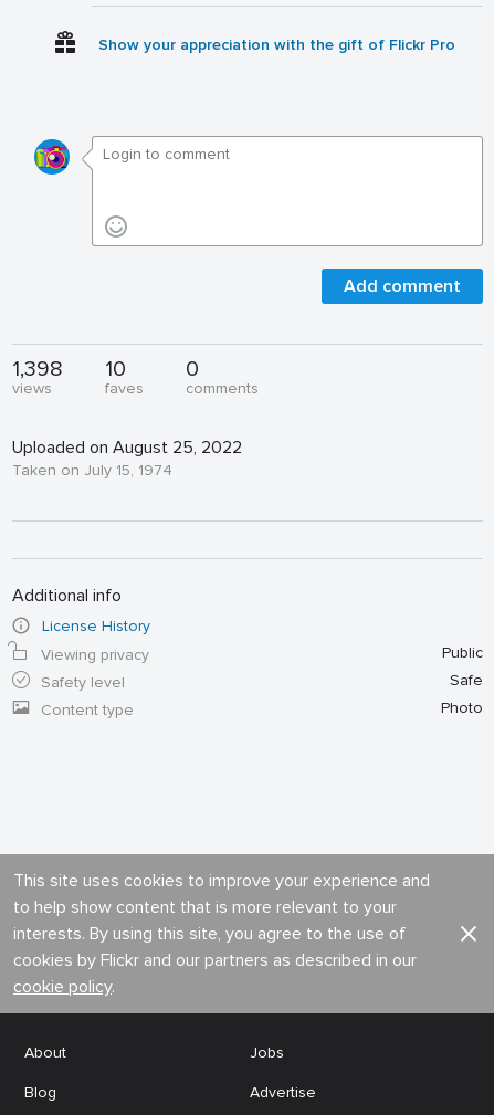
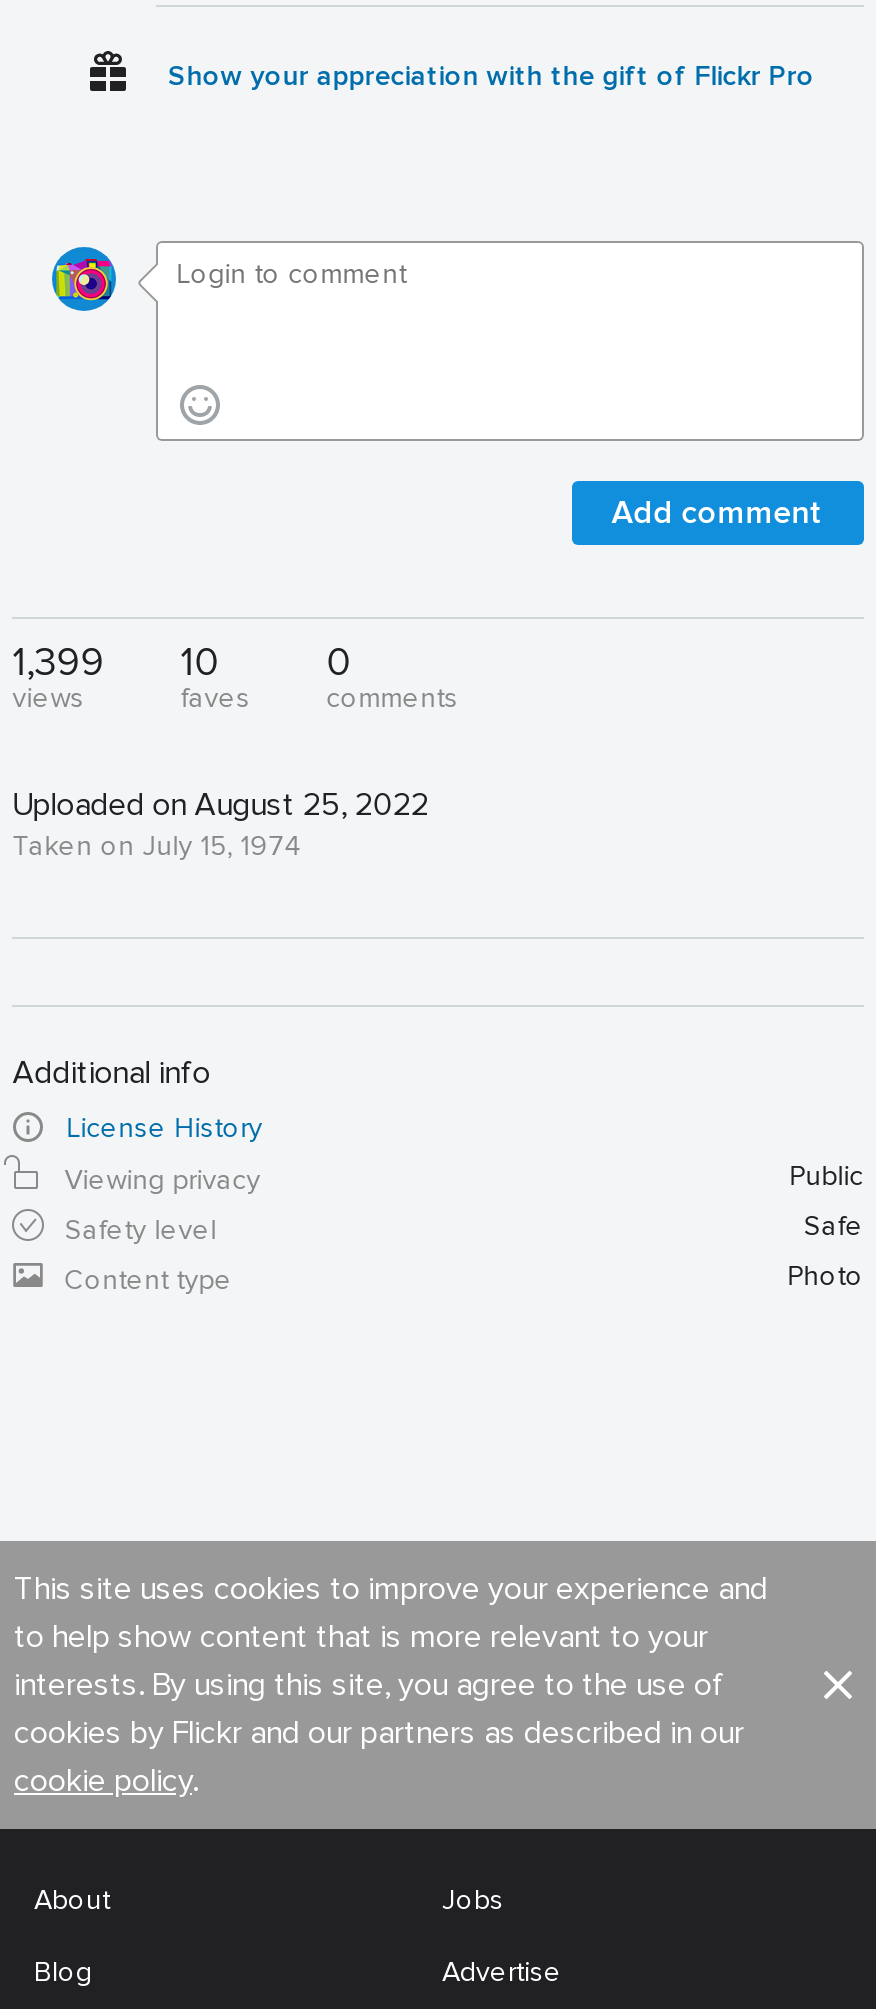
- 1,398 10
+ 1,399 10
